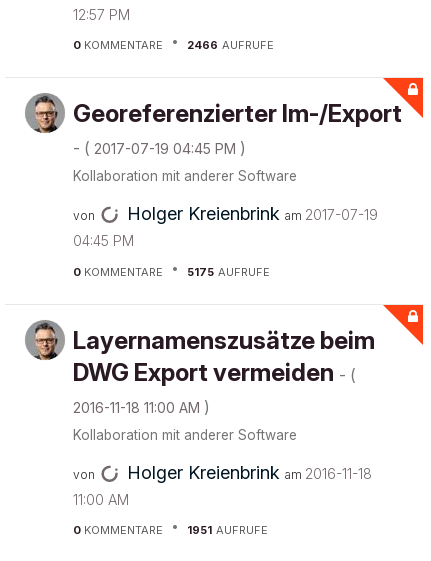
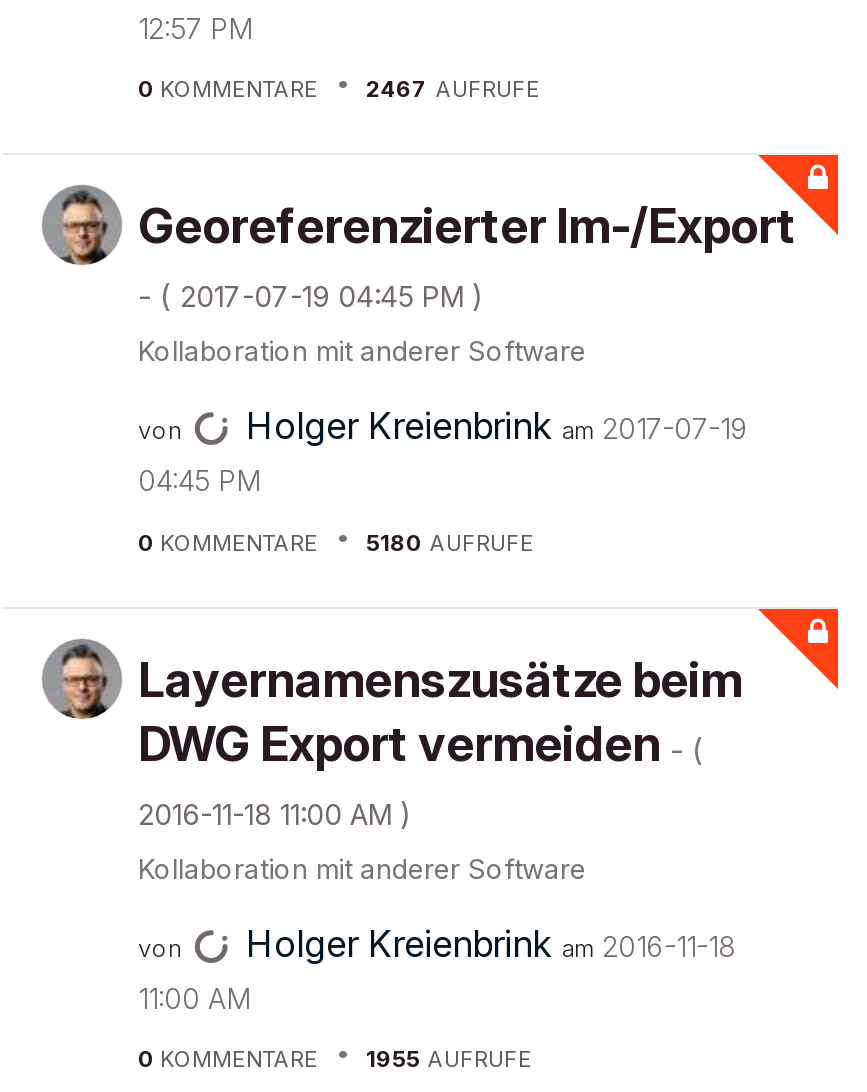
- 2466 AUFRUFE
+ 2467 AUFRUFE

- 5175 AUFRUFE
+ 5180 AUFRUFE

- 1951 AUFRUFE
+ 1955 AUFRUFE
